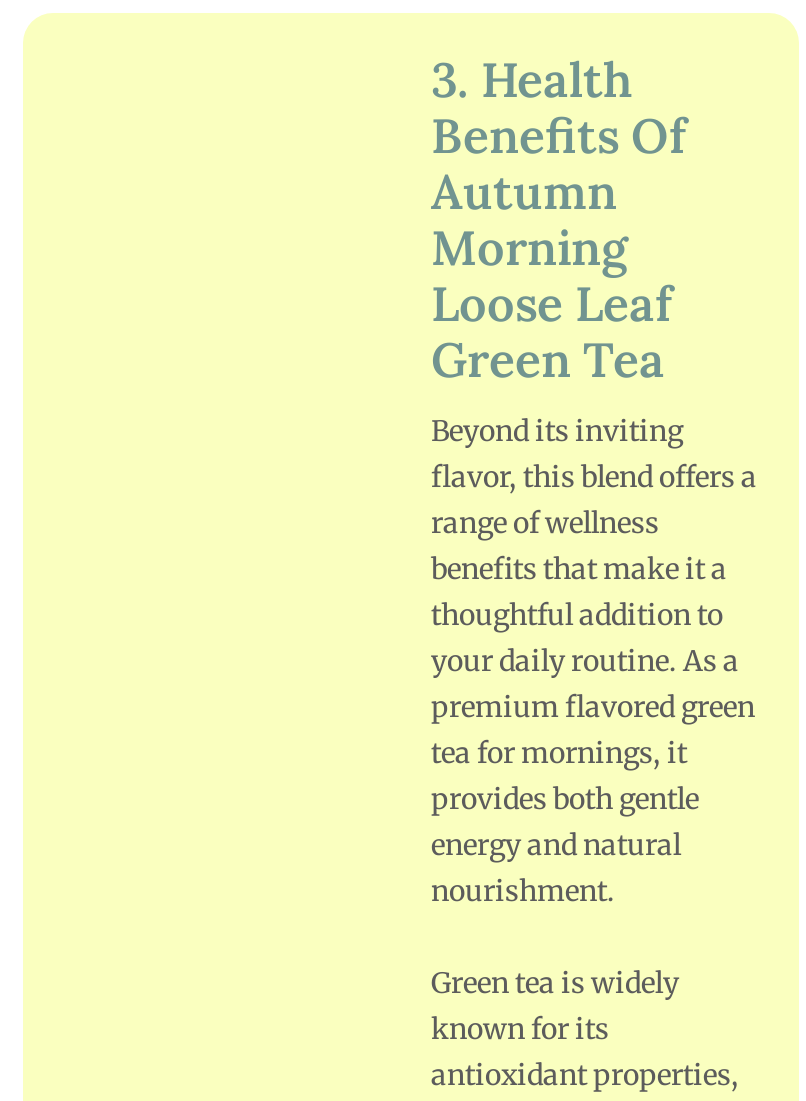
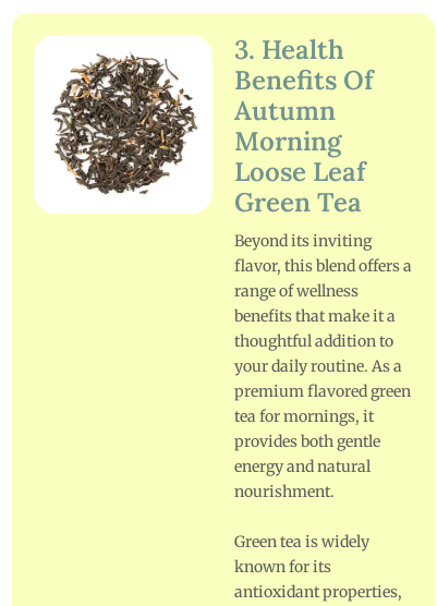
+ [image]
